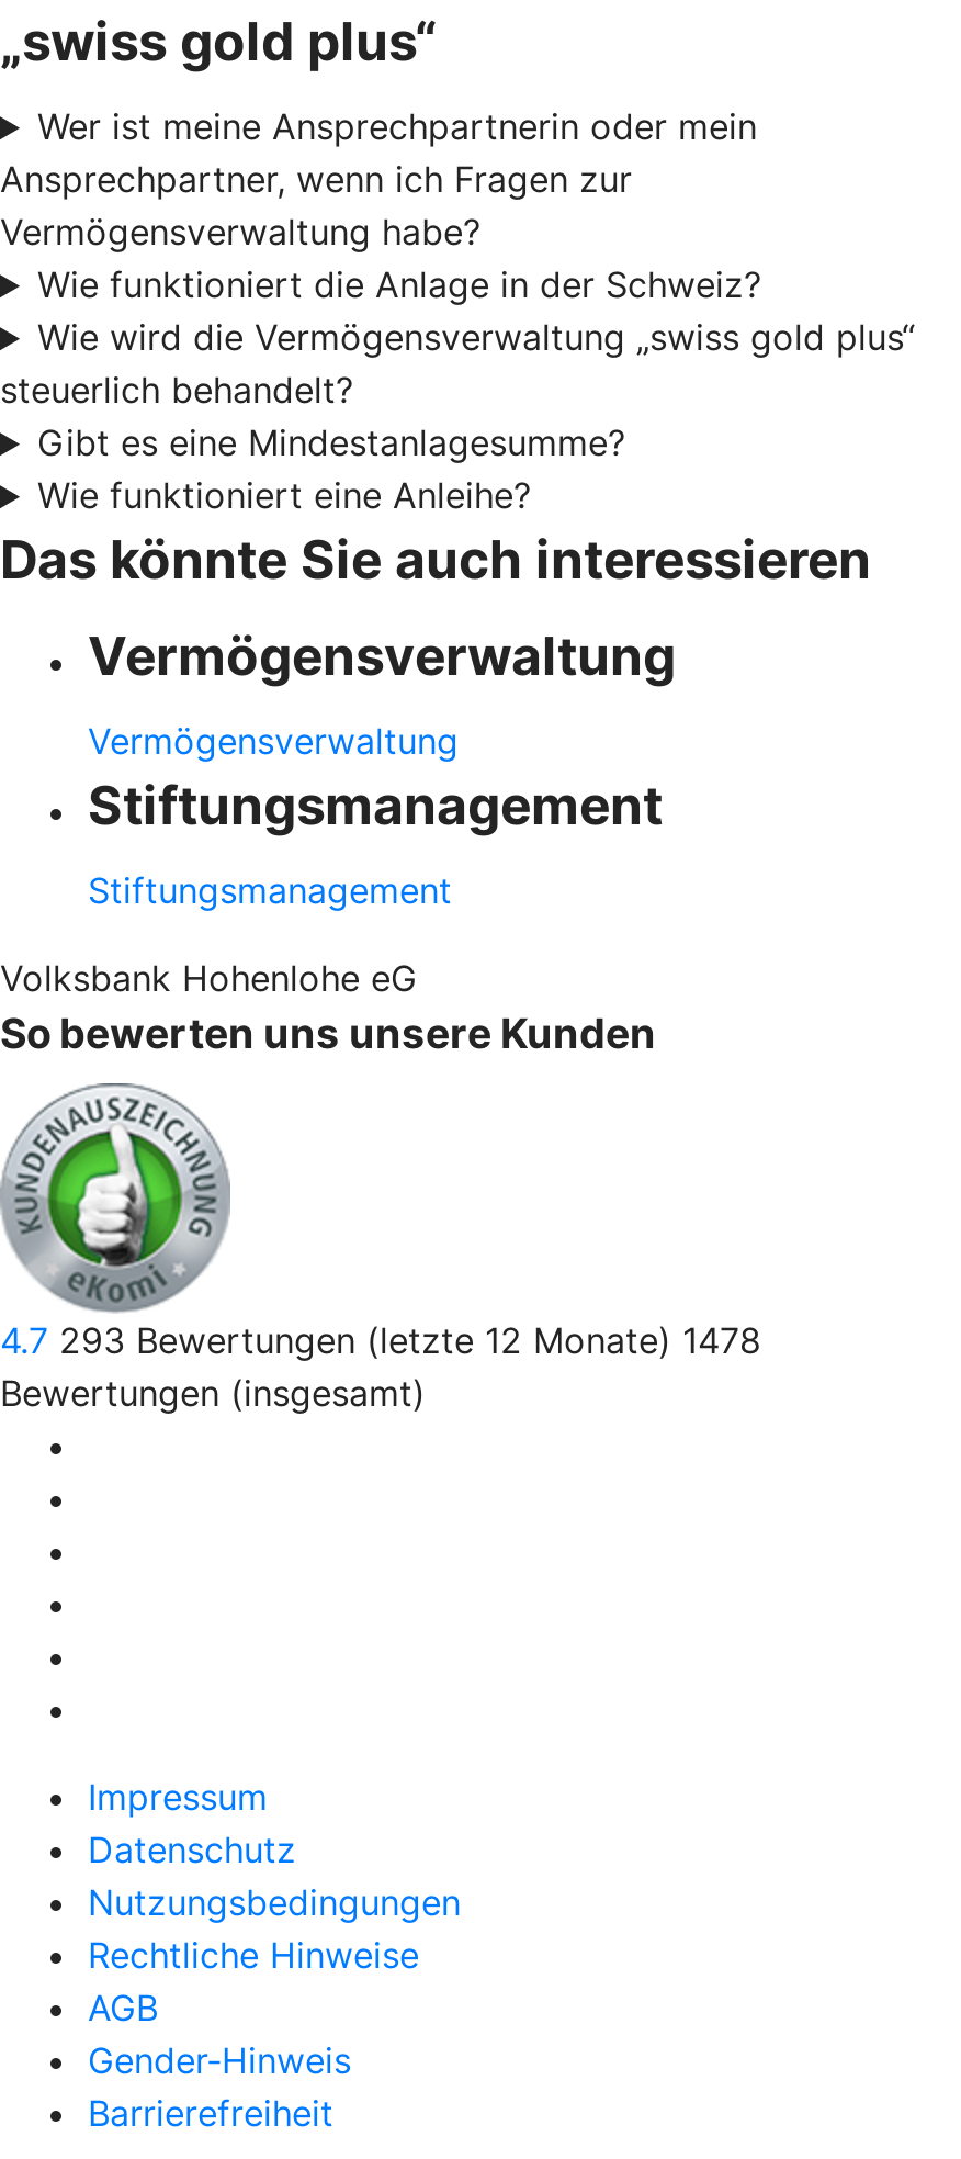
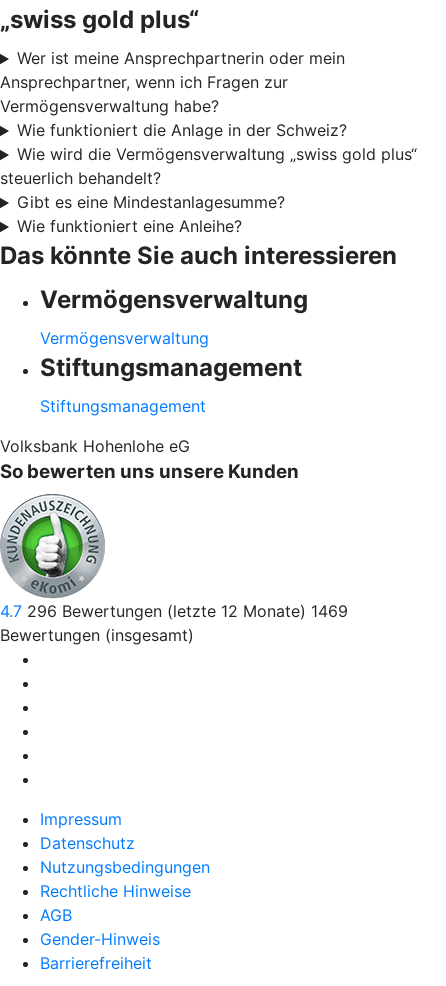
- 4.7 293 Bewertungen (letzte 12 Monate) 1478
+ 4.7 296 Bewertungen (letzte 12 Monate) 1469
